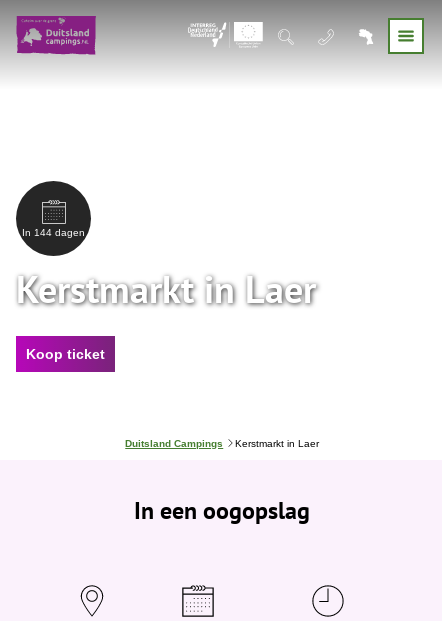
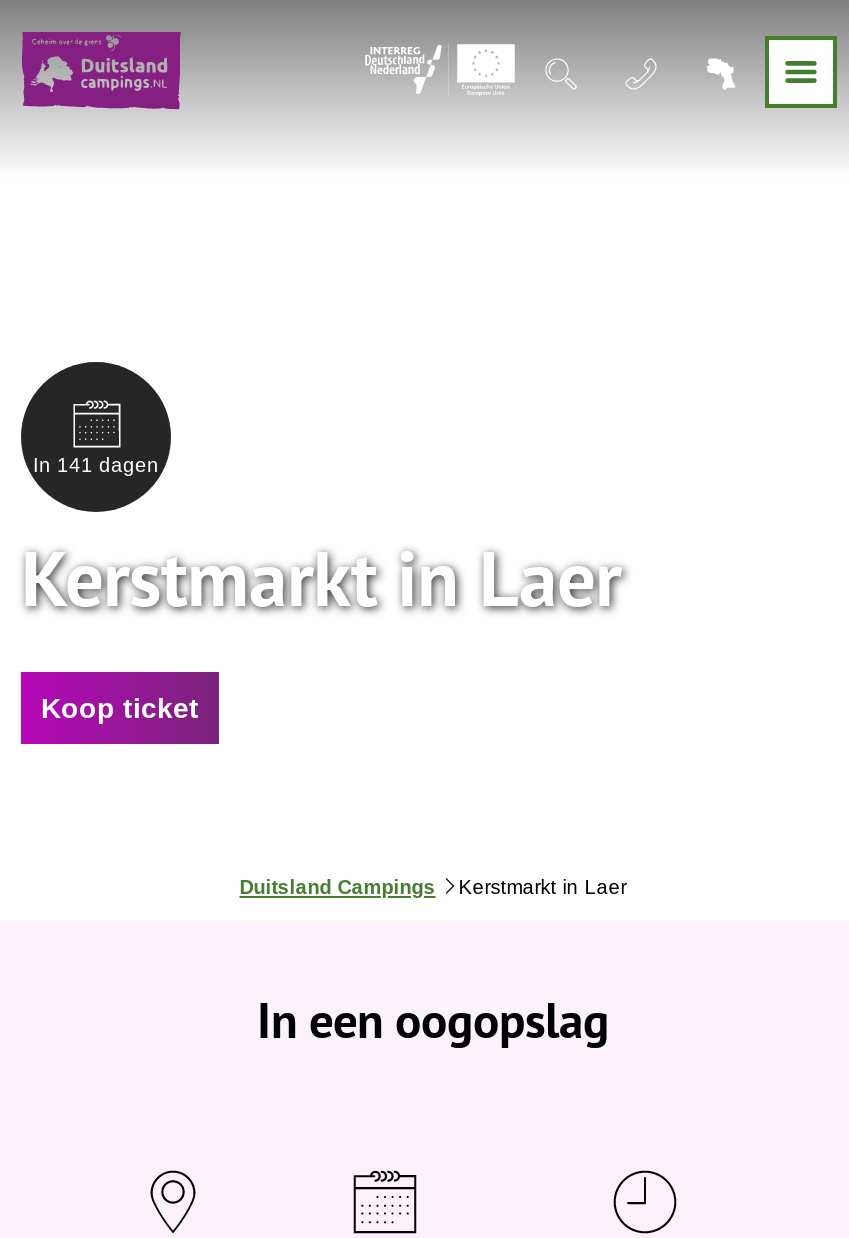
- In 144 dagen
+ In 141 dagen
